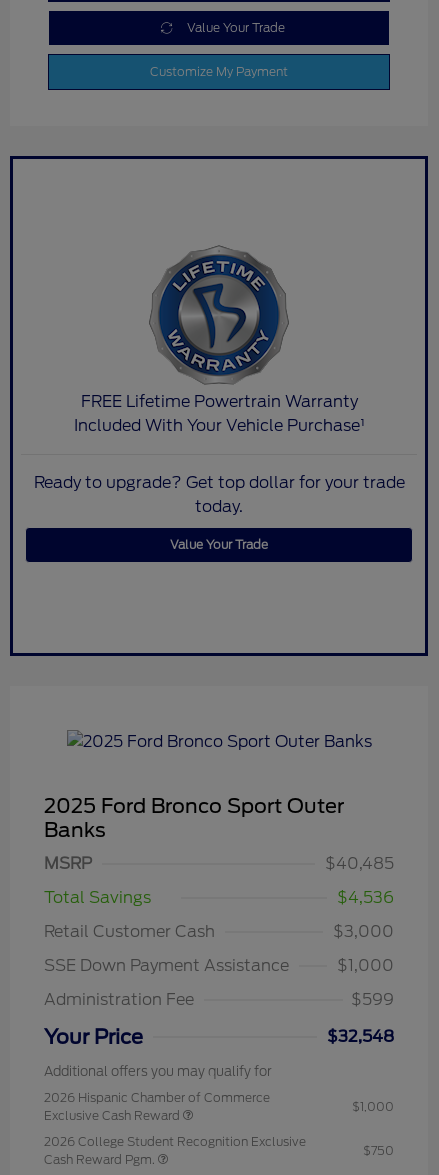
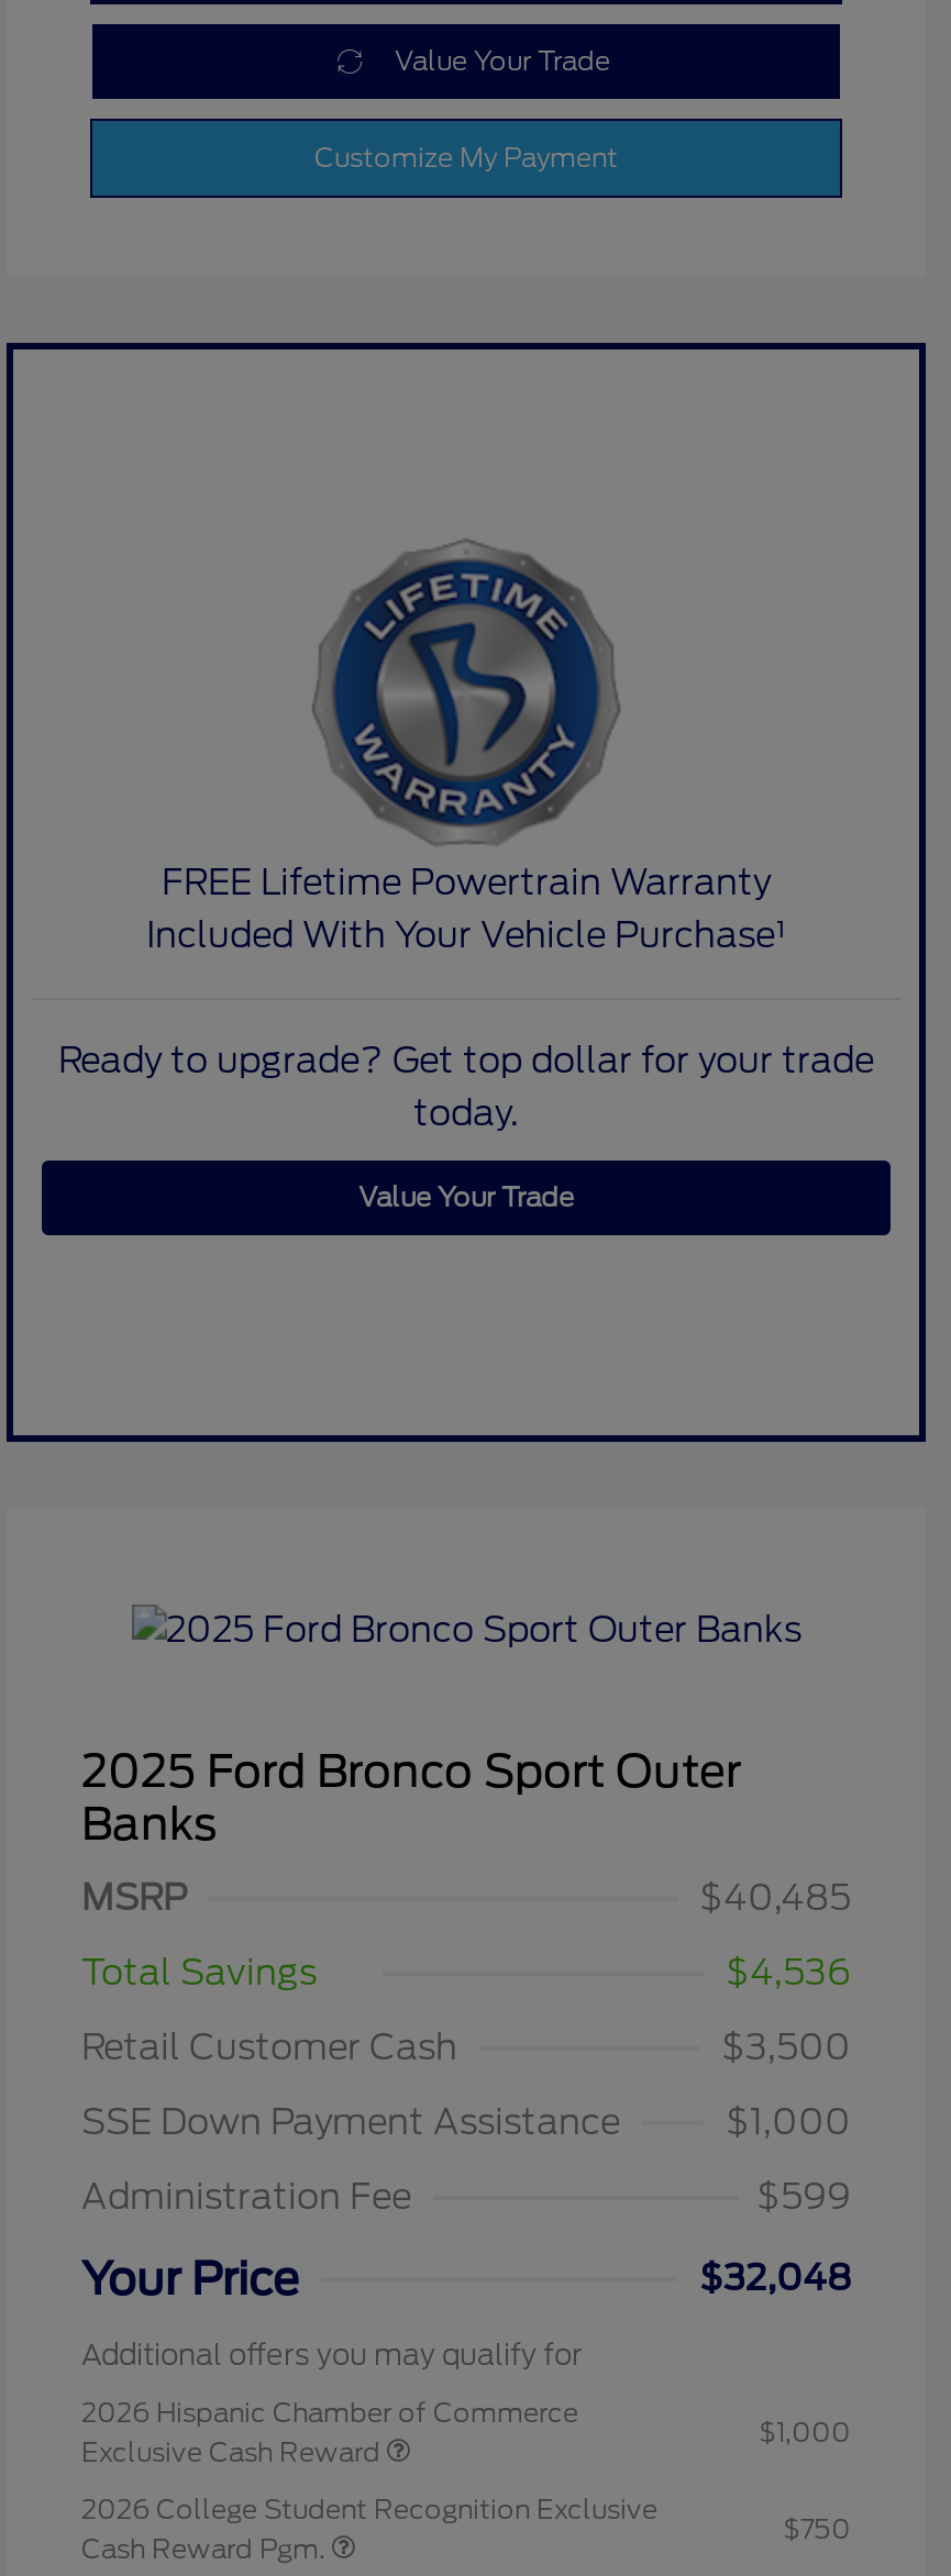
- $3,000
+ $3,500

- $32,548
+ $32,048
